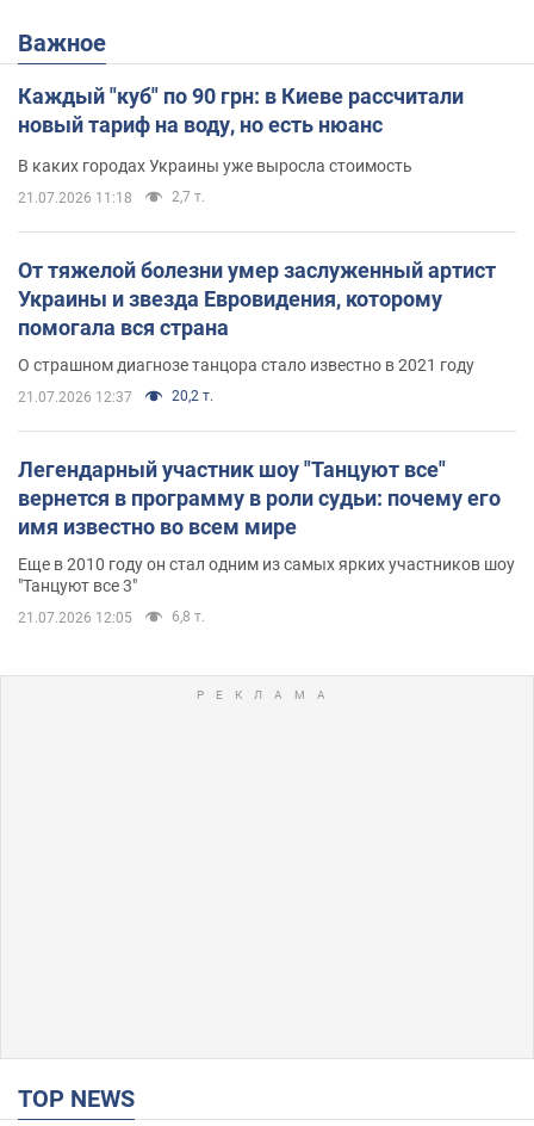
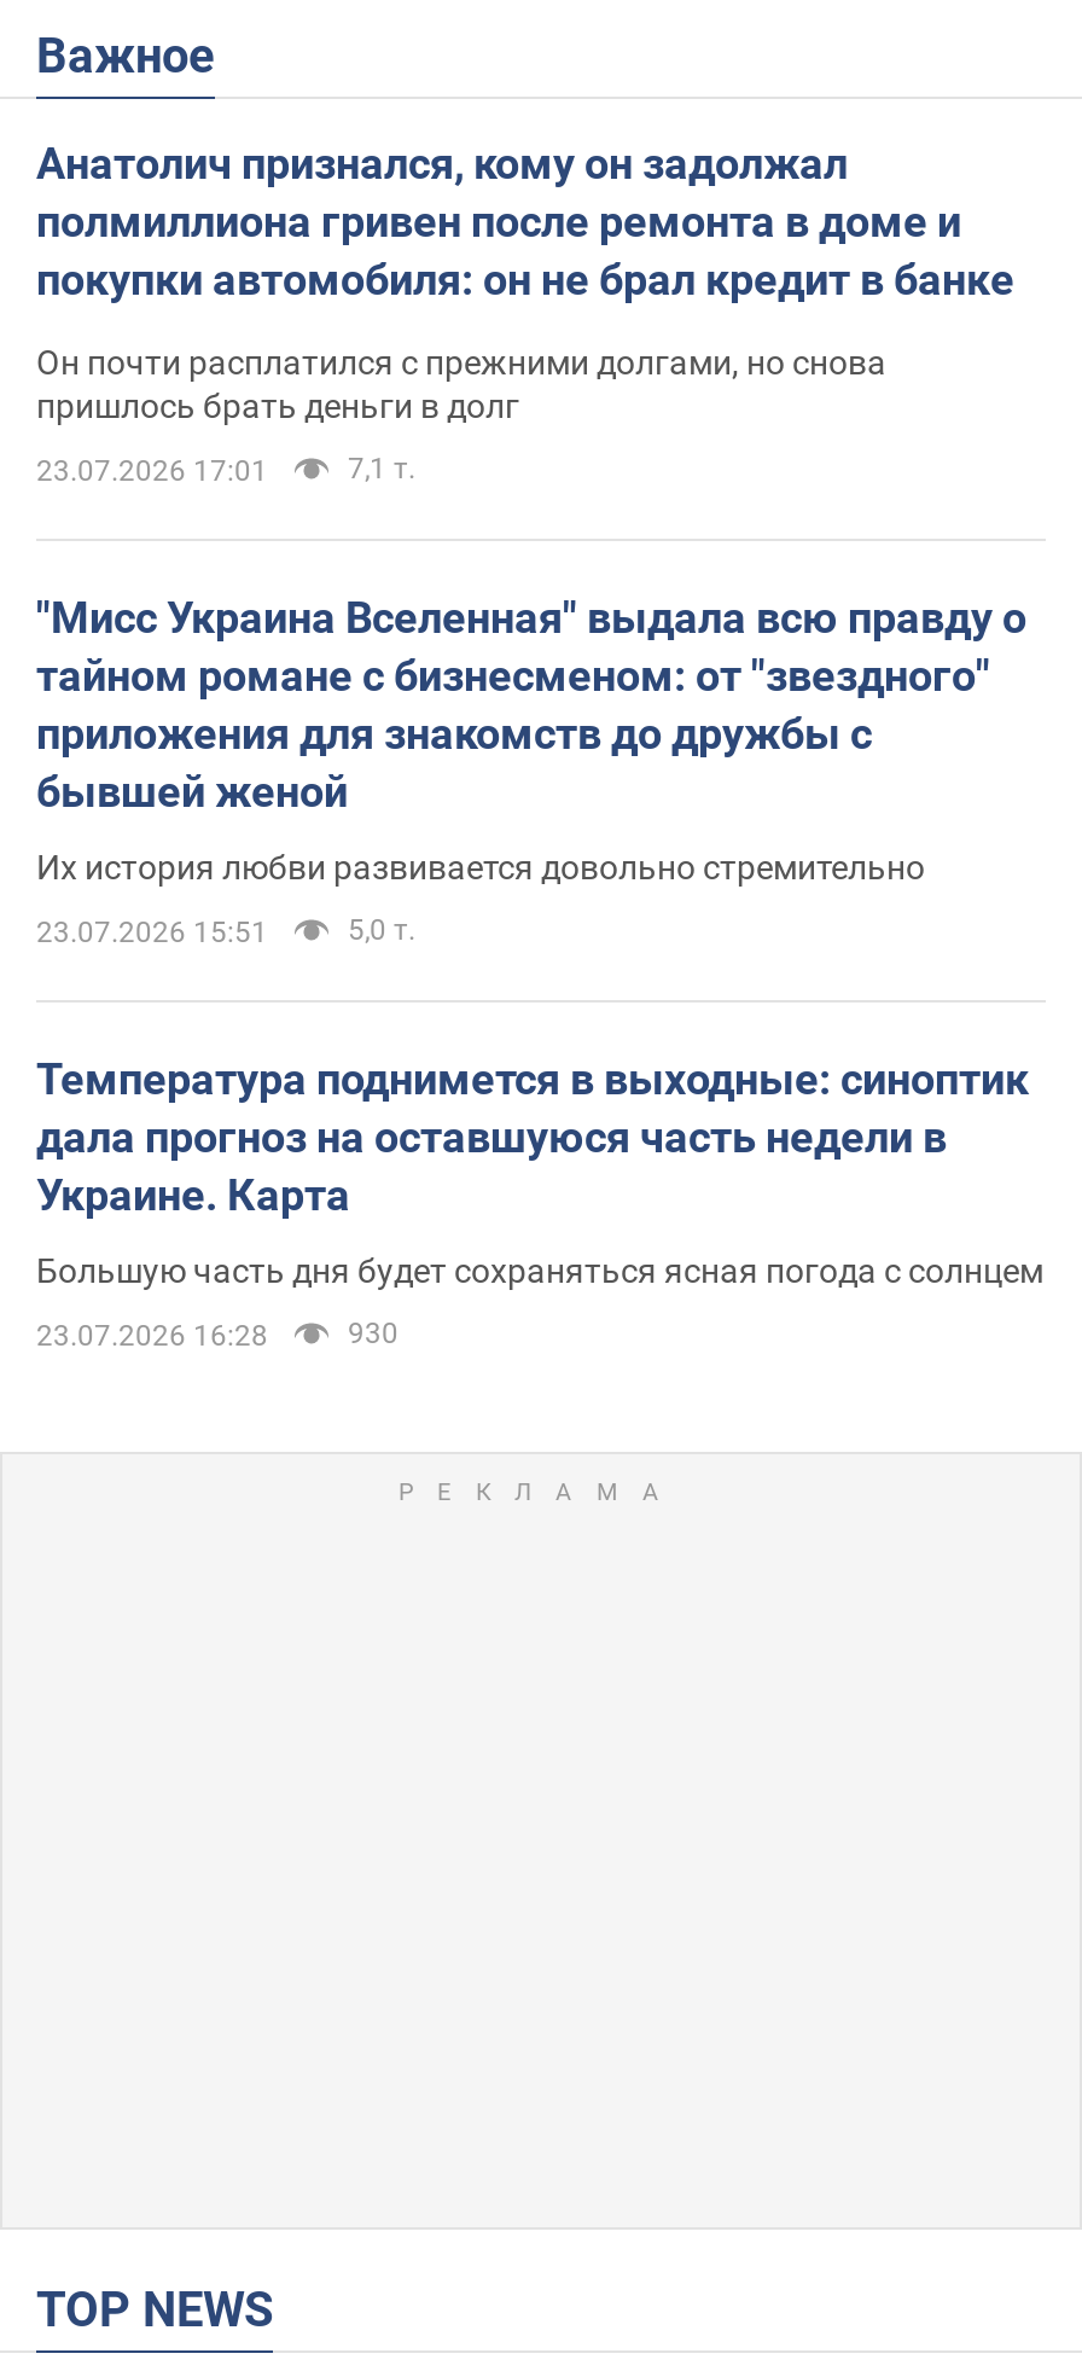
- Каждый "куб" по 90 грн: в Киеве рассчитали
- новый тариф на воду, но есть нюанс
+ Анатолич признался, кому он задолжал
+ полмиллиона гривен после ремонта в доме и
+ покупки автомобиля: он не брал кредит в банке

- В каких городах Украины уже выросла стоимость
+ Он почти расплатился с прежними долгами, но снова
+ пришлось брать деньги в долг

- 21.07.2026 11:18
- 2,7 т.
+ 23.07.2026 17:01
+ 7,1 т.

- От тяжелой болезни умер заслуженный артист
- Украины и звезда Евровидения, которому
- помогала вся страна
+ "Мисс Украина Вселенная" выдала всю правду о
+ тайном романе с бизнесменом: от "звездного"
+ приложения для знакомств до дружбы с
+ бывшей женой

- О страшном диагнозе танцора стало известно в 2021 году
+ Их история любви развивается довольно стремительно

- 21.07.2026 12:37
- 20,2 т.
+ 23.07.2026 15:51
+ 5,0 т.

- Легендарный участник шоу "Танцуют все"
- вернется в программу в роли судьи: почему его
- имя известно во всем мире
+ Температура поднимется в выходные: синоптик
+ дала прогноз на оставшуюся часть недели в
+ Украине. Карта

- Еще в 2010 году он стал одним из самых ярких участников шоу
- "Танцуют все 3"
+ Большую часть дня будет сохраняться ясная погода с солнцем

- 21.07.2026 12:05
- 6,8 т.
+ 23.07.2026 16:28
+ 930
